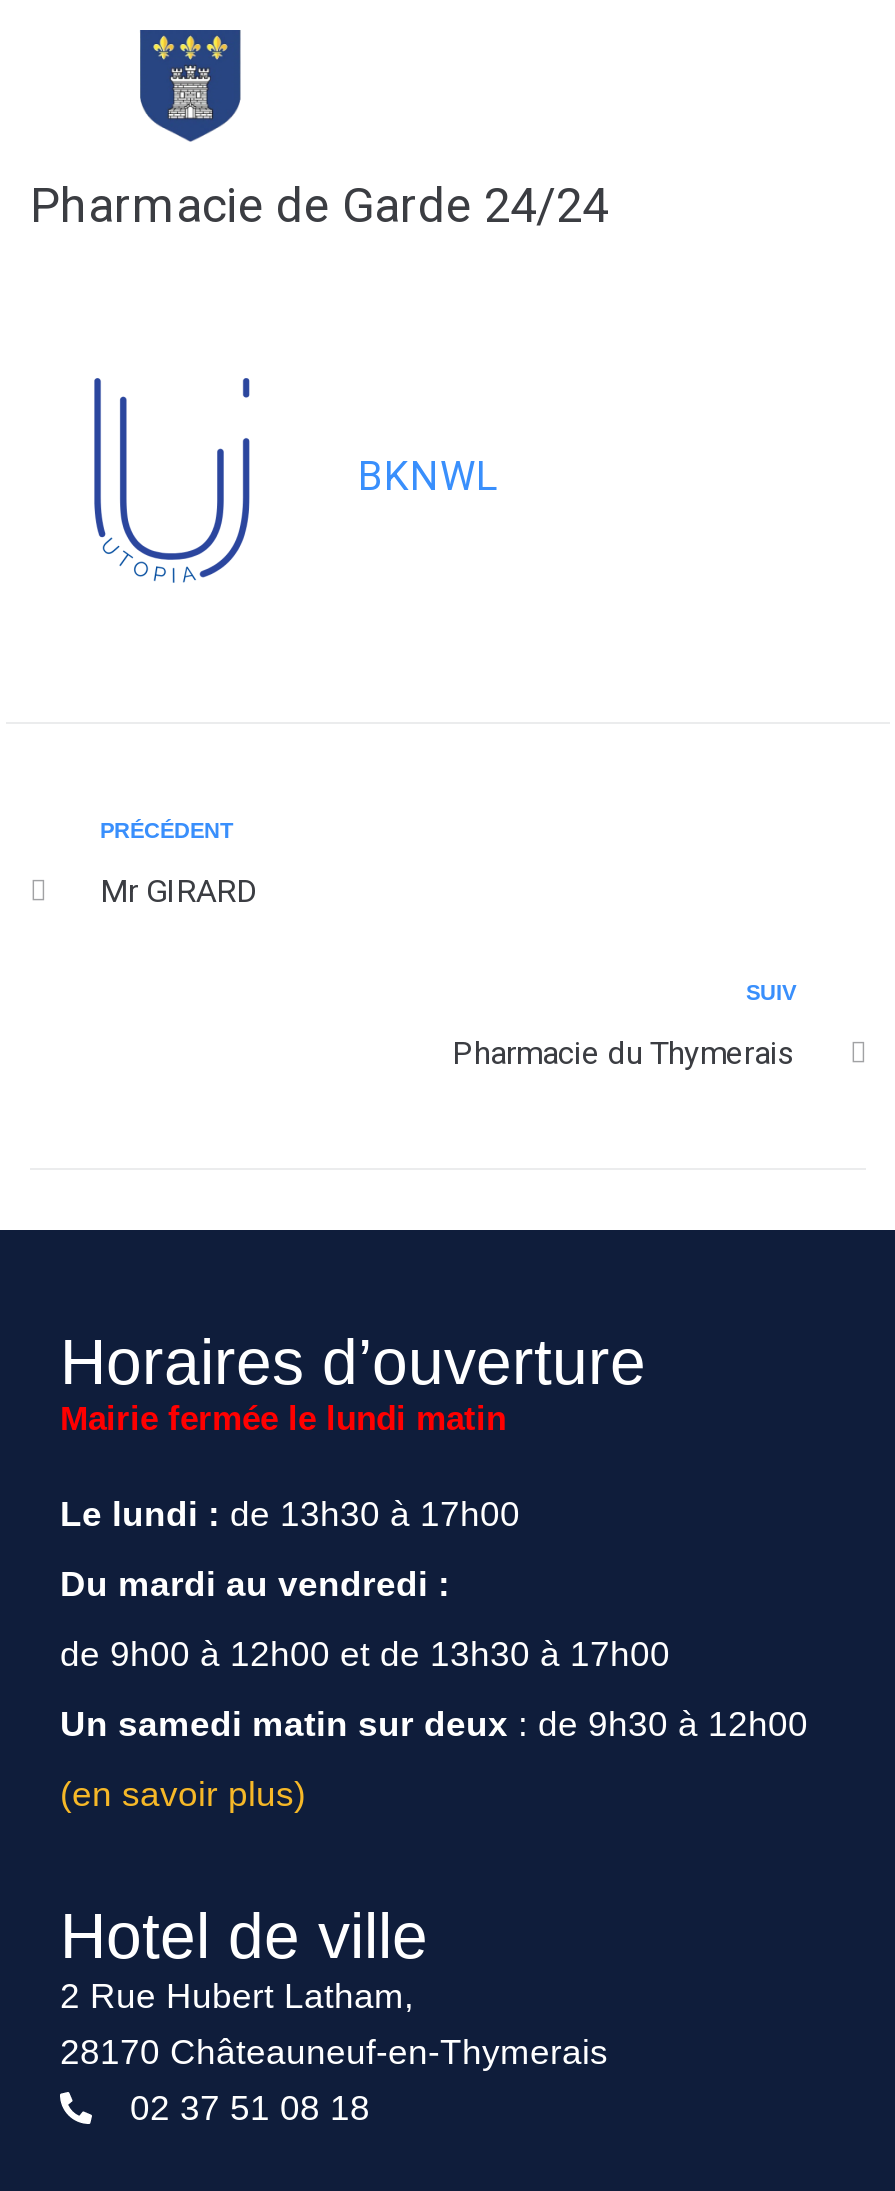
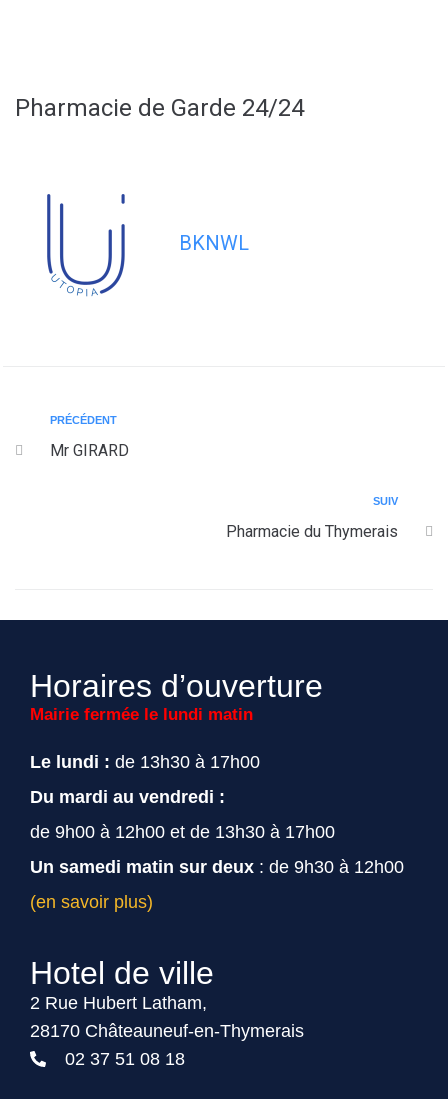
- [image]
